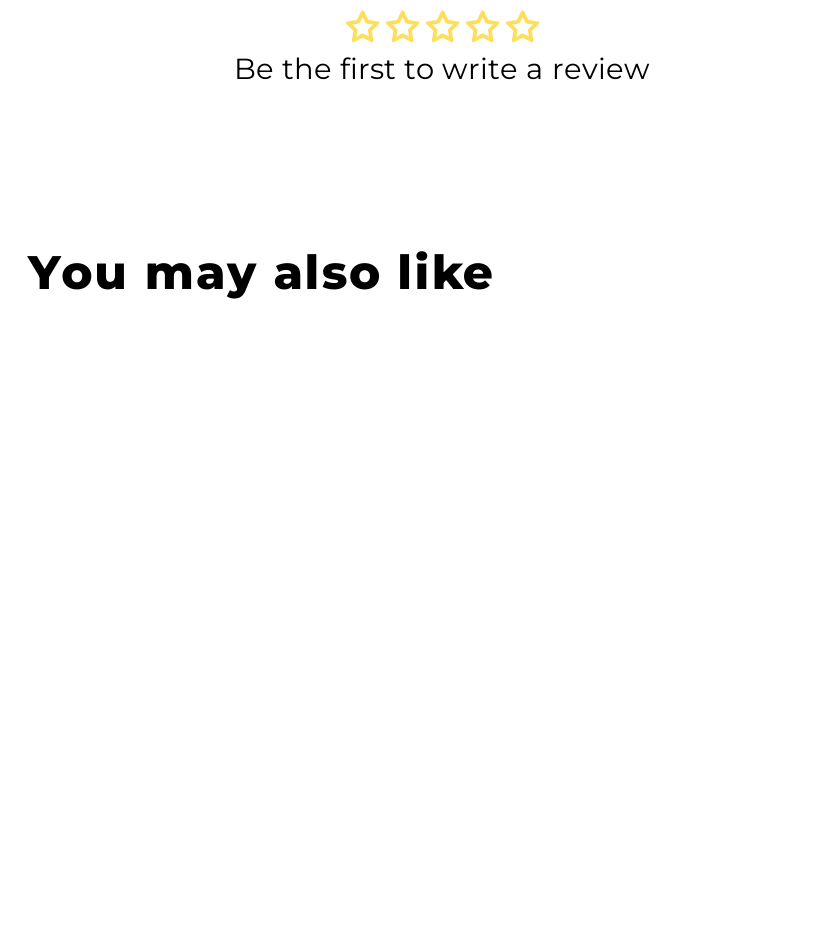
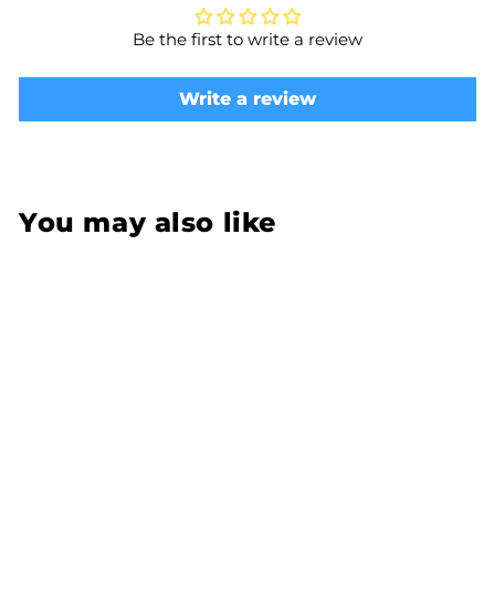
+ Write a review
